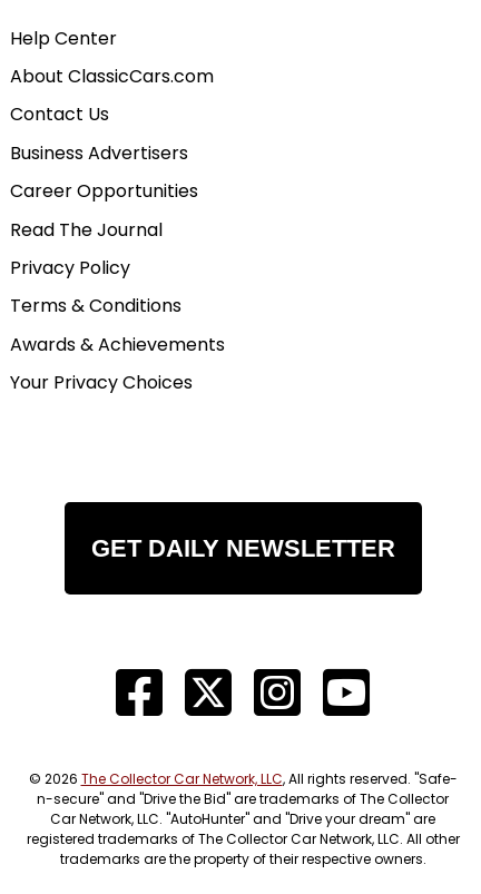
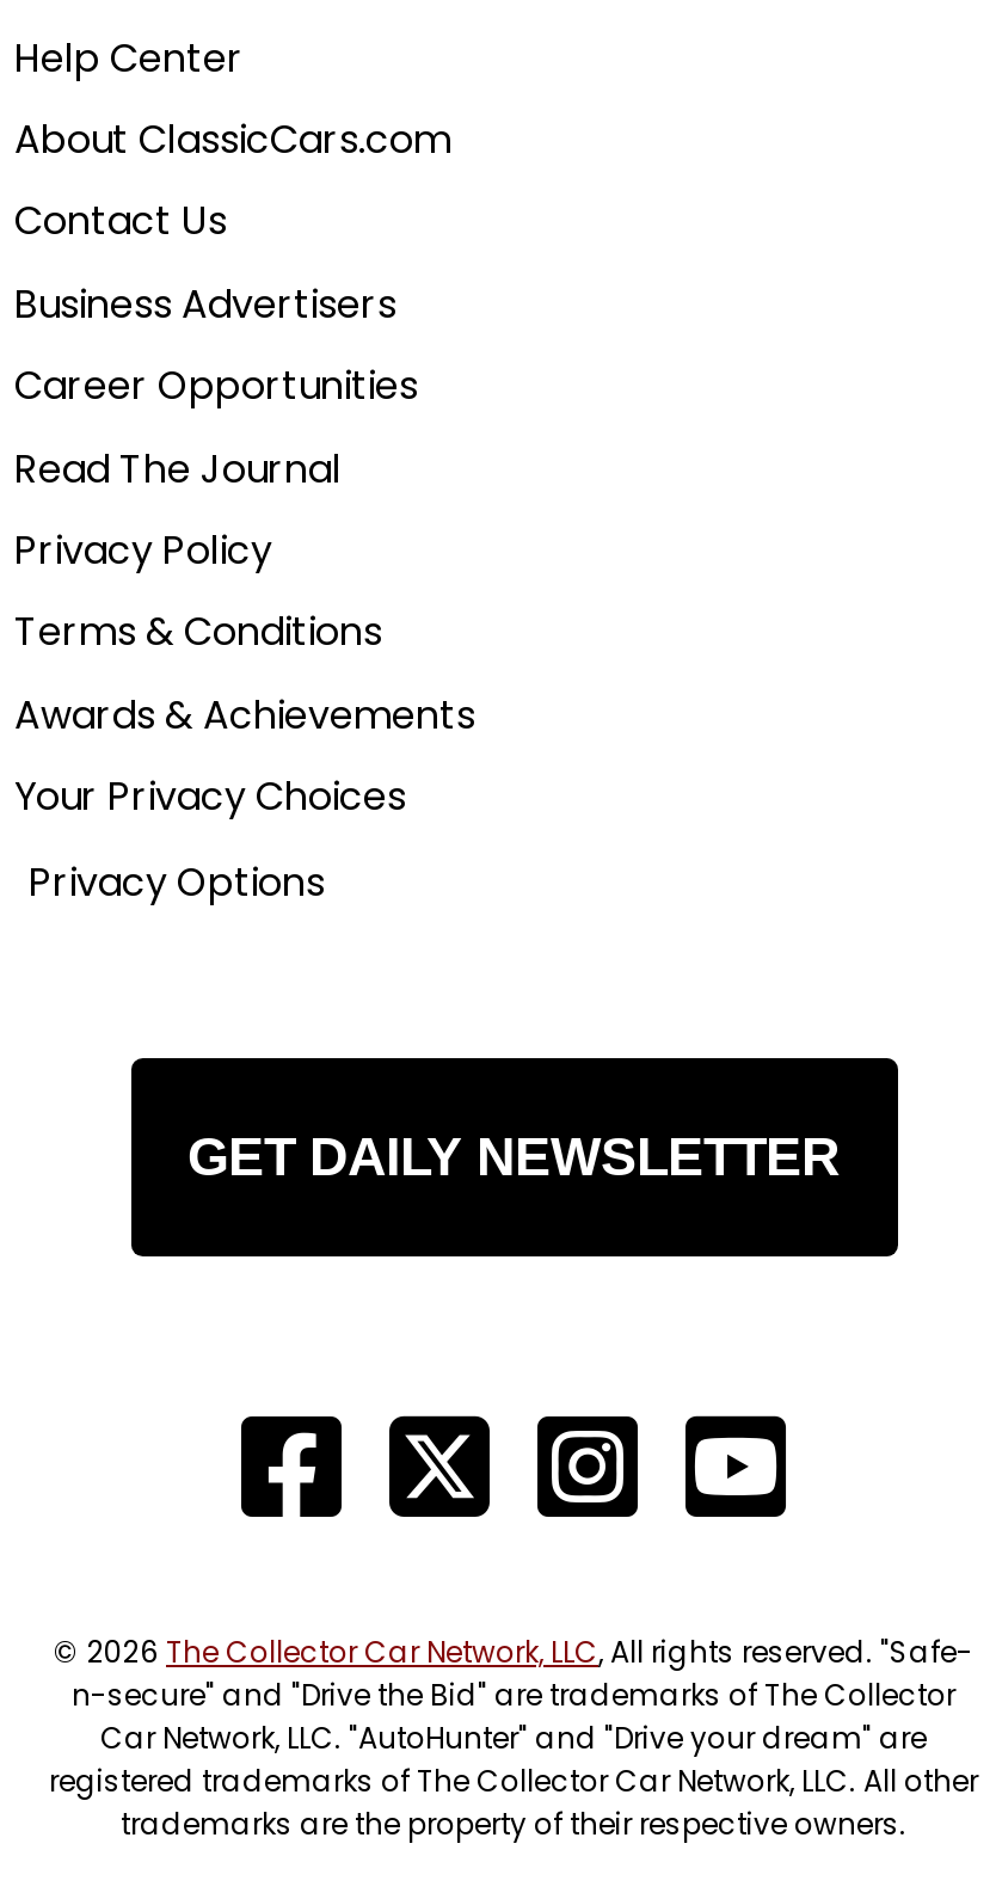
+ Privacy Options
